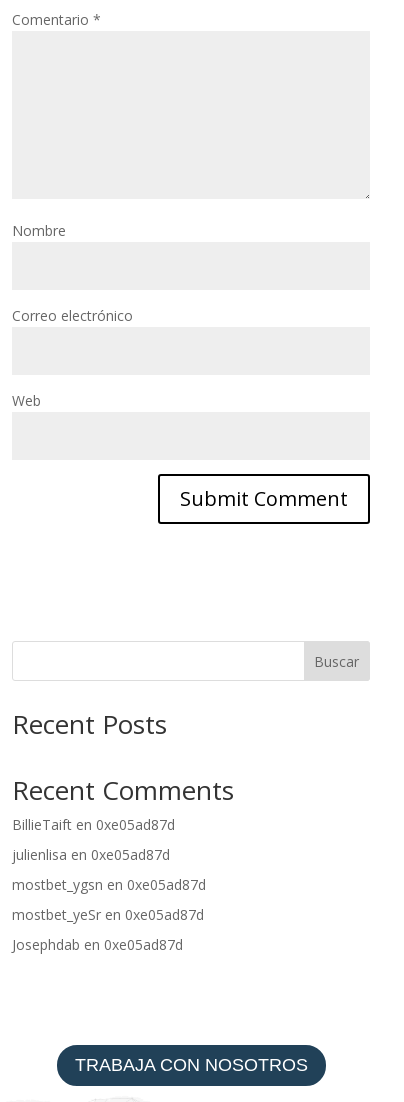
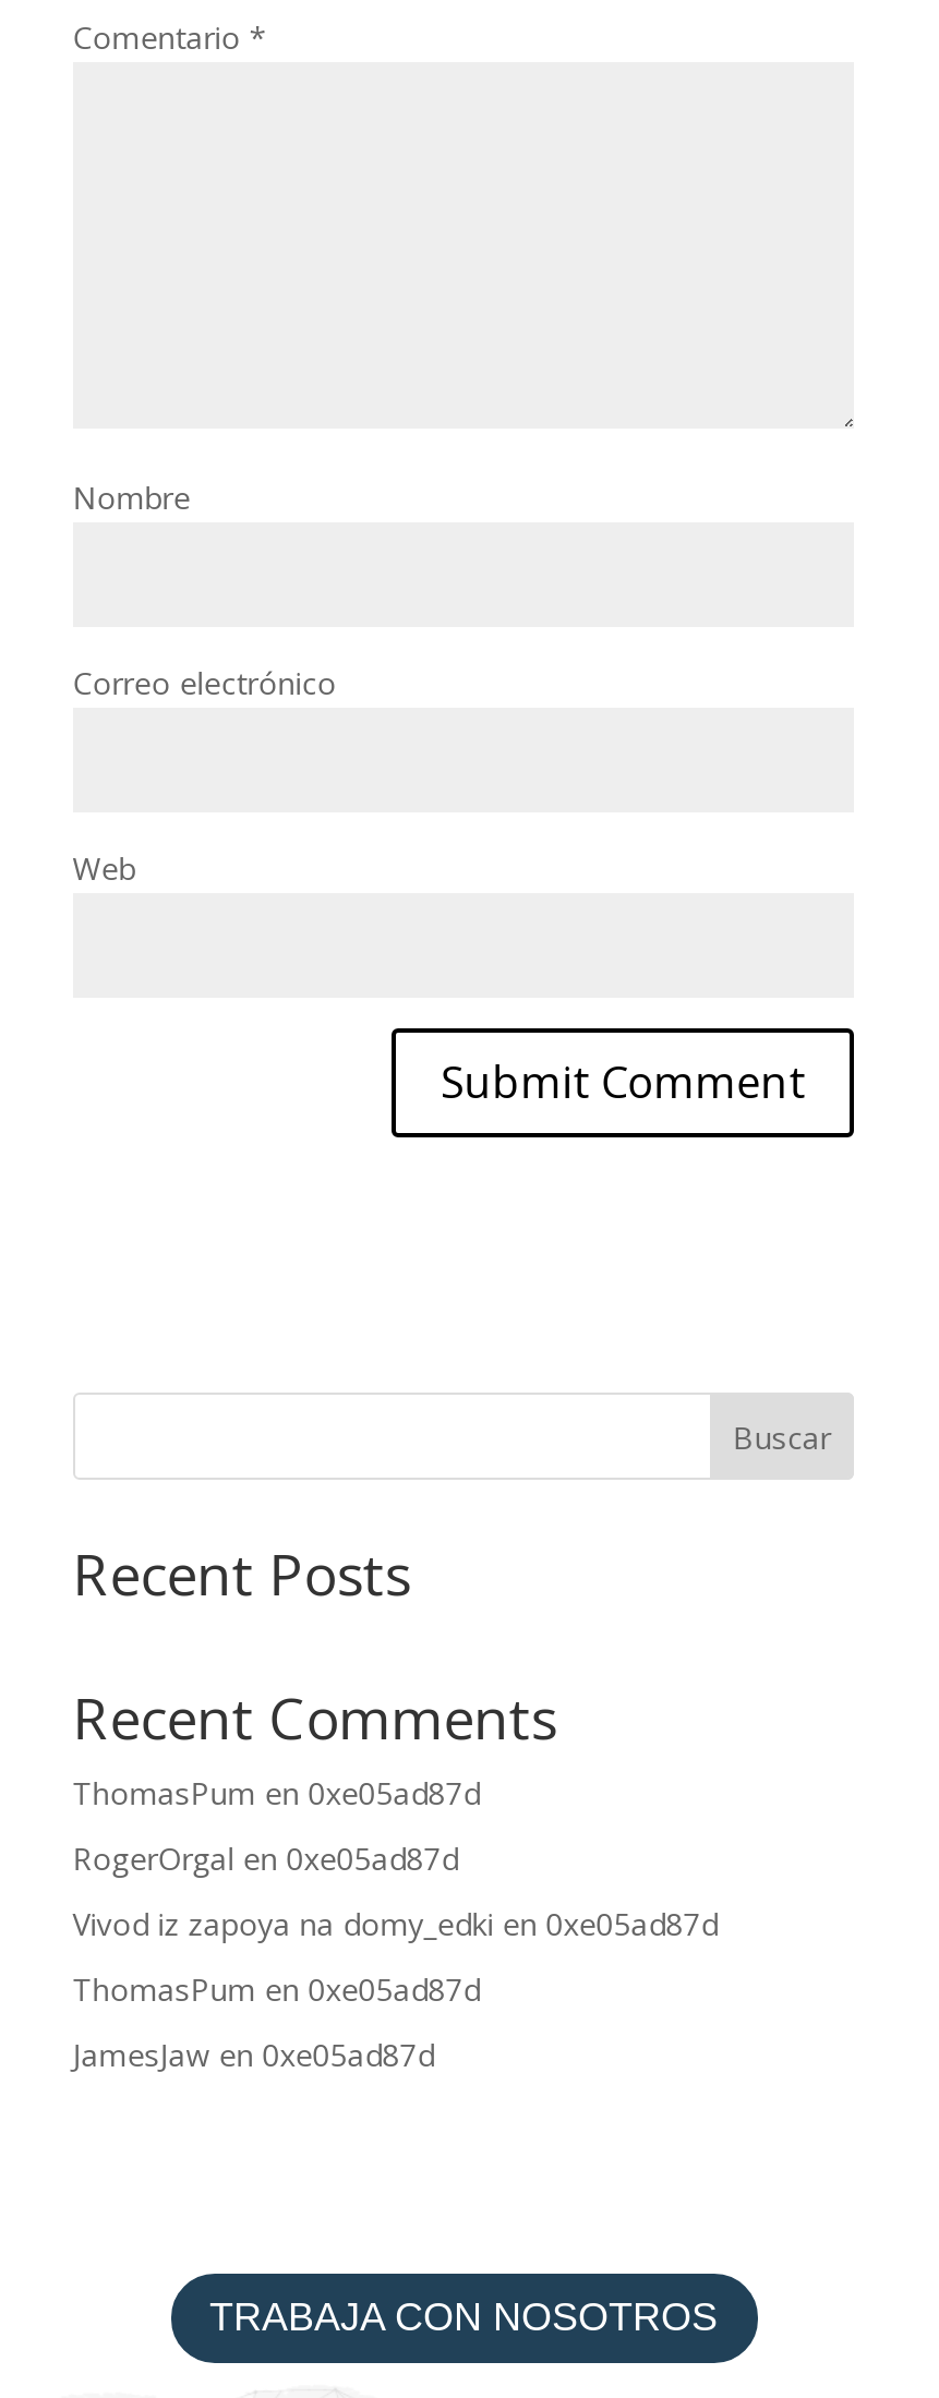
- BillieTaift en 0xe05ad87d
+ ThomasPum en 0xe05ad87d

- julienlisa en 0xe05ad87d
+ RogerOrgal en 0xe05ad87d

- mostbet_ygsn en 0xe05ad87d
+ Vivod iz zapoya na domy_edki en 0xe05ad87d

- mostbet_yeSr en 0xe05ad87d
+ ThomasPum en 0xe05ad87d

- Josephdab en 0xe05ad87d
+ JamesJaw en 0xe05ad87d
